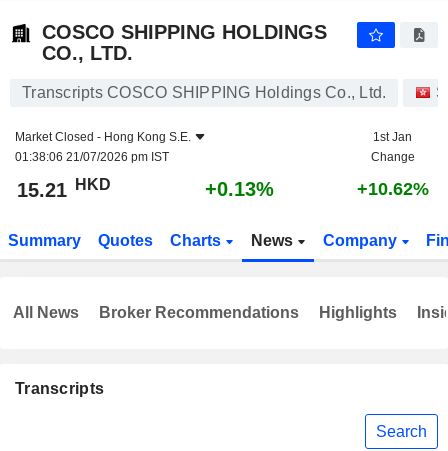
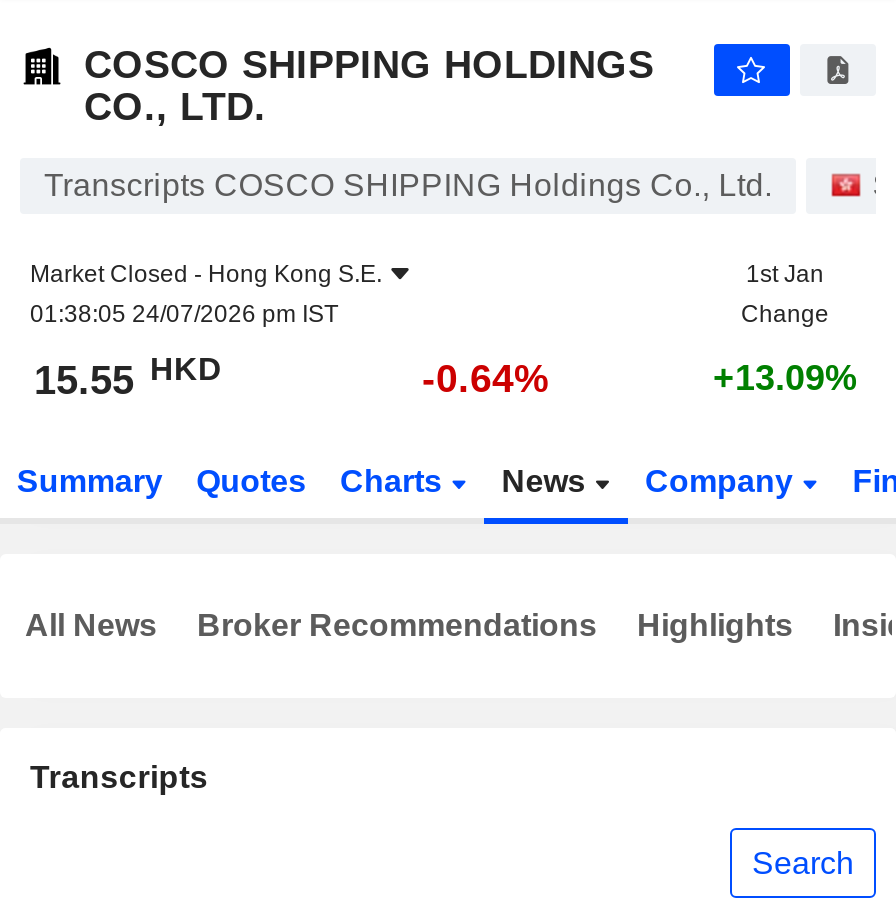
- 01:38:06 21/07/2026 pm IST
+ 01:38:05 24/07/2026 pm IST

- 15.21 HKD
+ 15.55 HKD

- +0.13%
+ -0.64%

- +10.62%
+ +13.09%
